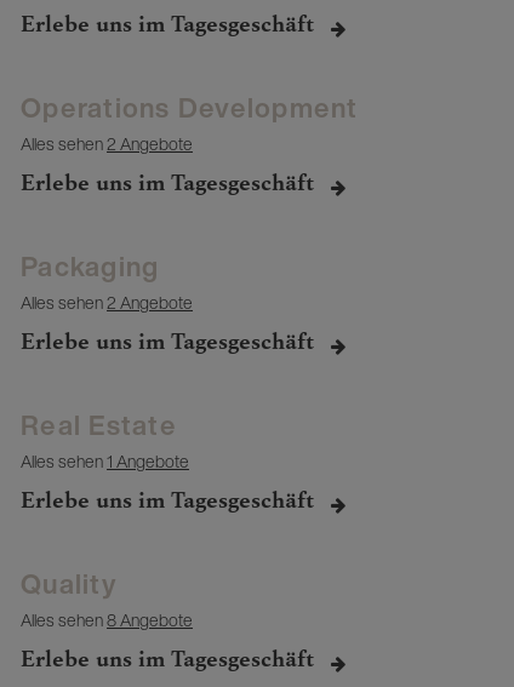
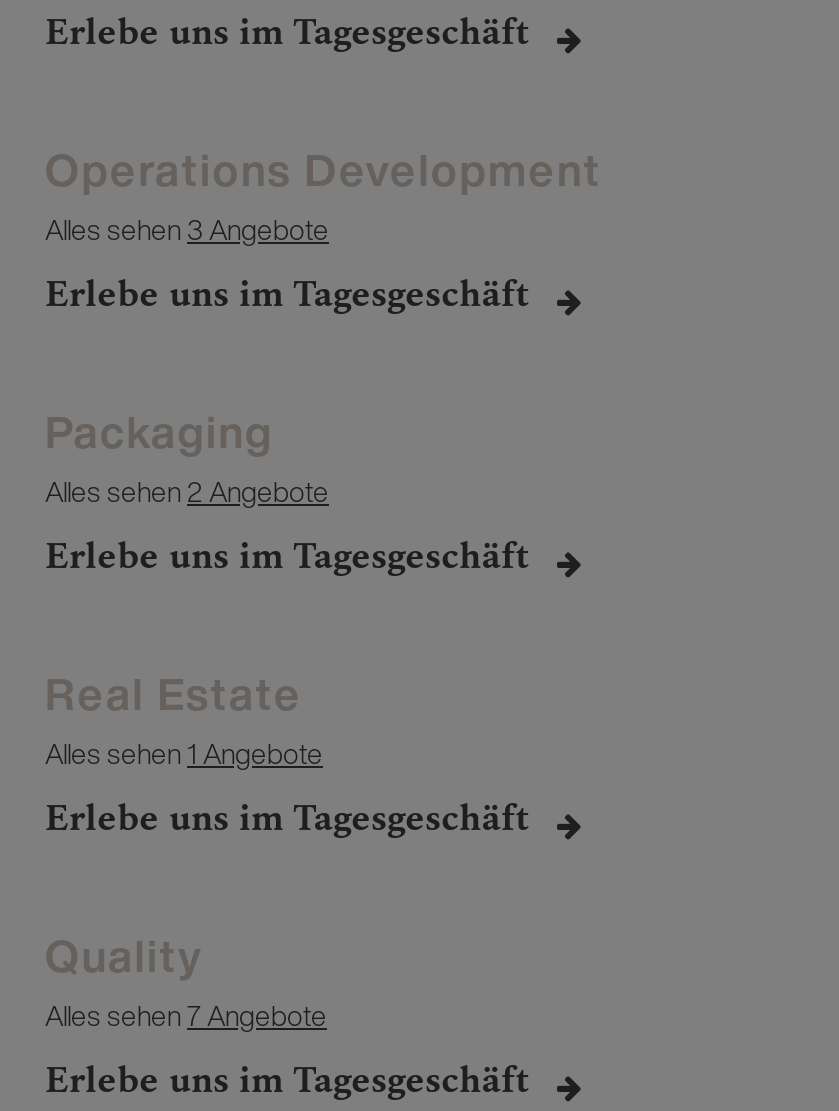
- Alles sehen 2 Angebote
+ Alles sehen 3 Angebote

- Alles sehen8 Angebote
+ Alles sehen7 Angebote
